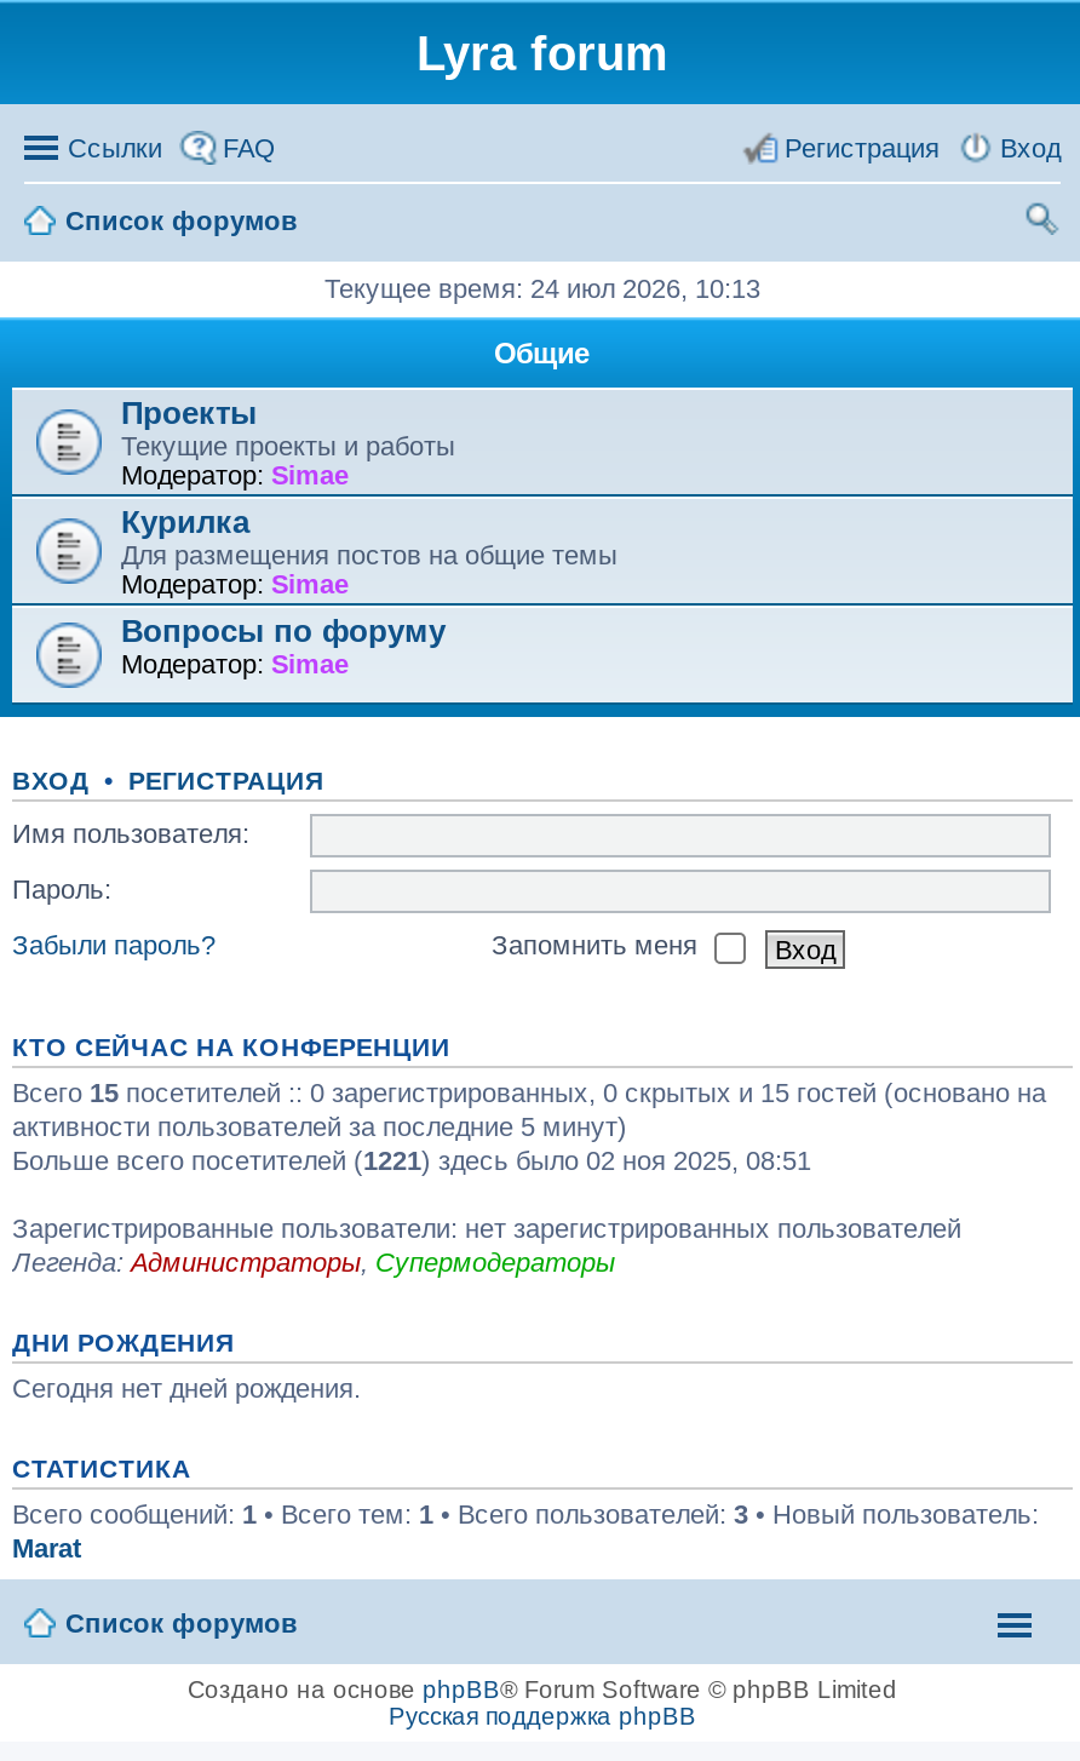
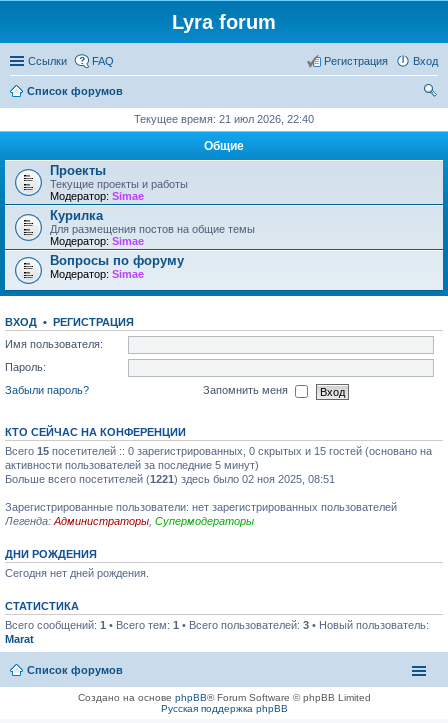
- Текущее время: 24 июл 2026, 10:13
+ Текущее время: 21 июл 2026, 22:40
